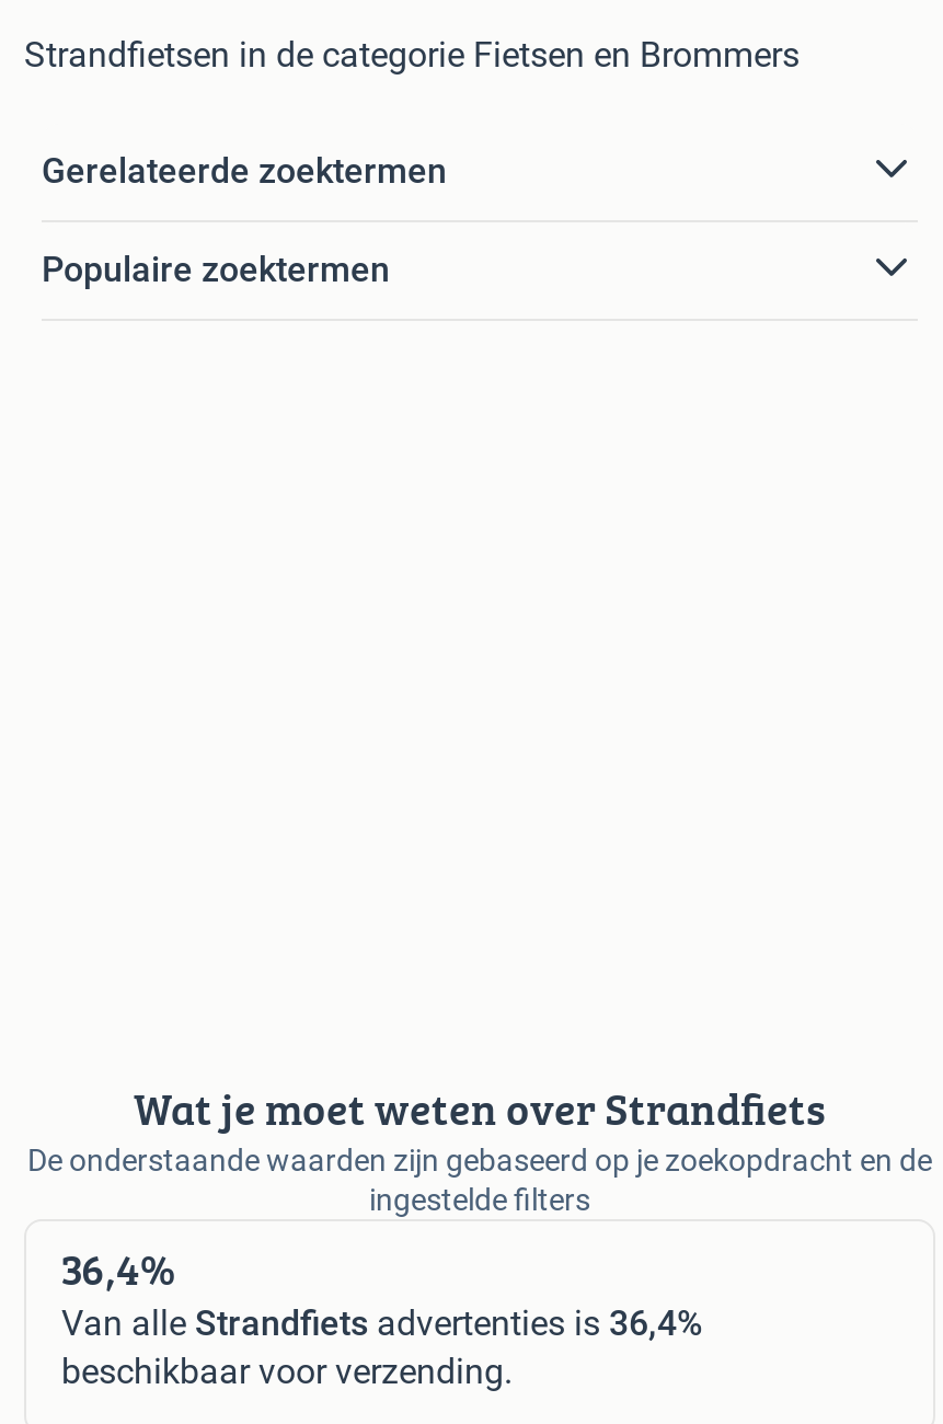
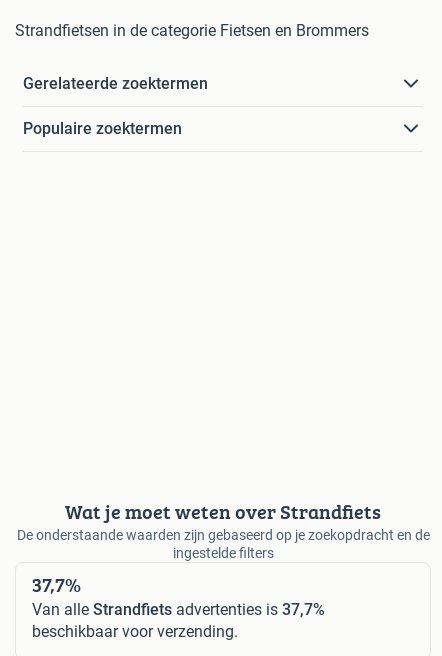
- 36,4%
+ 37,7%

- Van alle Strandfiets advertenties is 36,4%
+ Van alle Strandfiets advertenties is 37,7%
